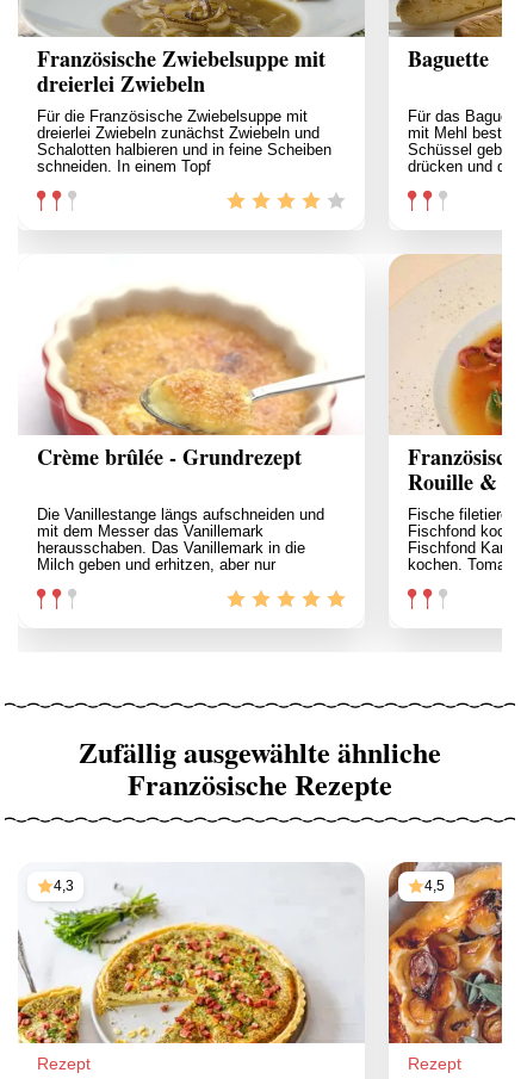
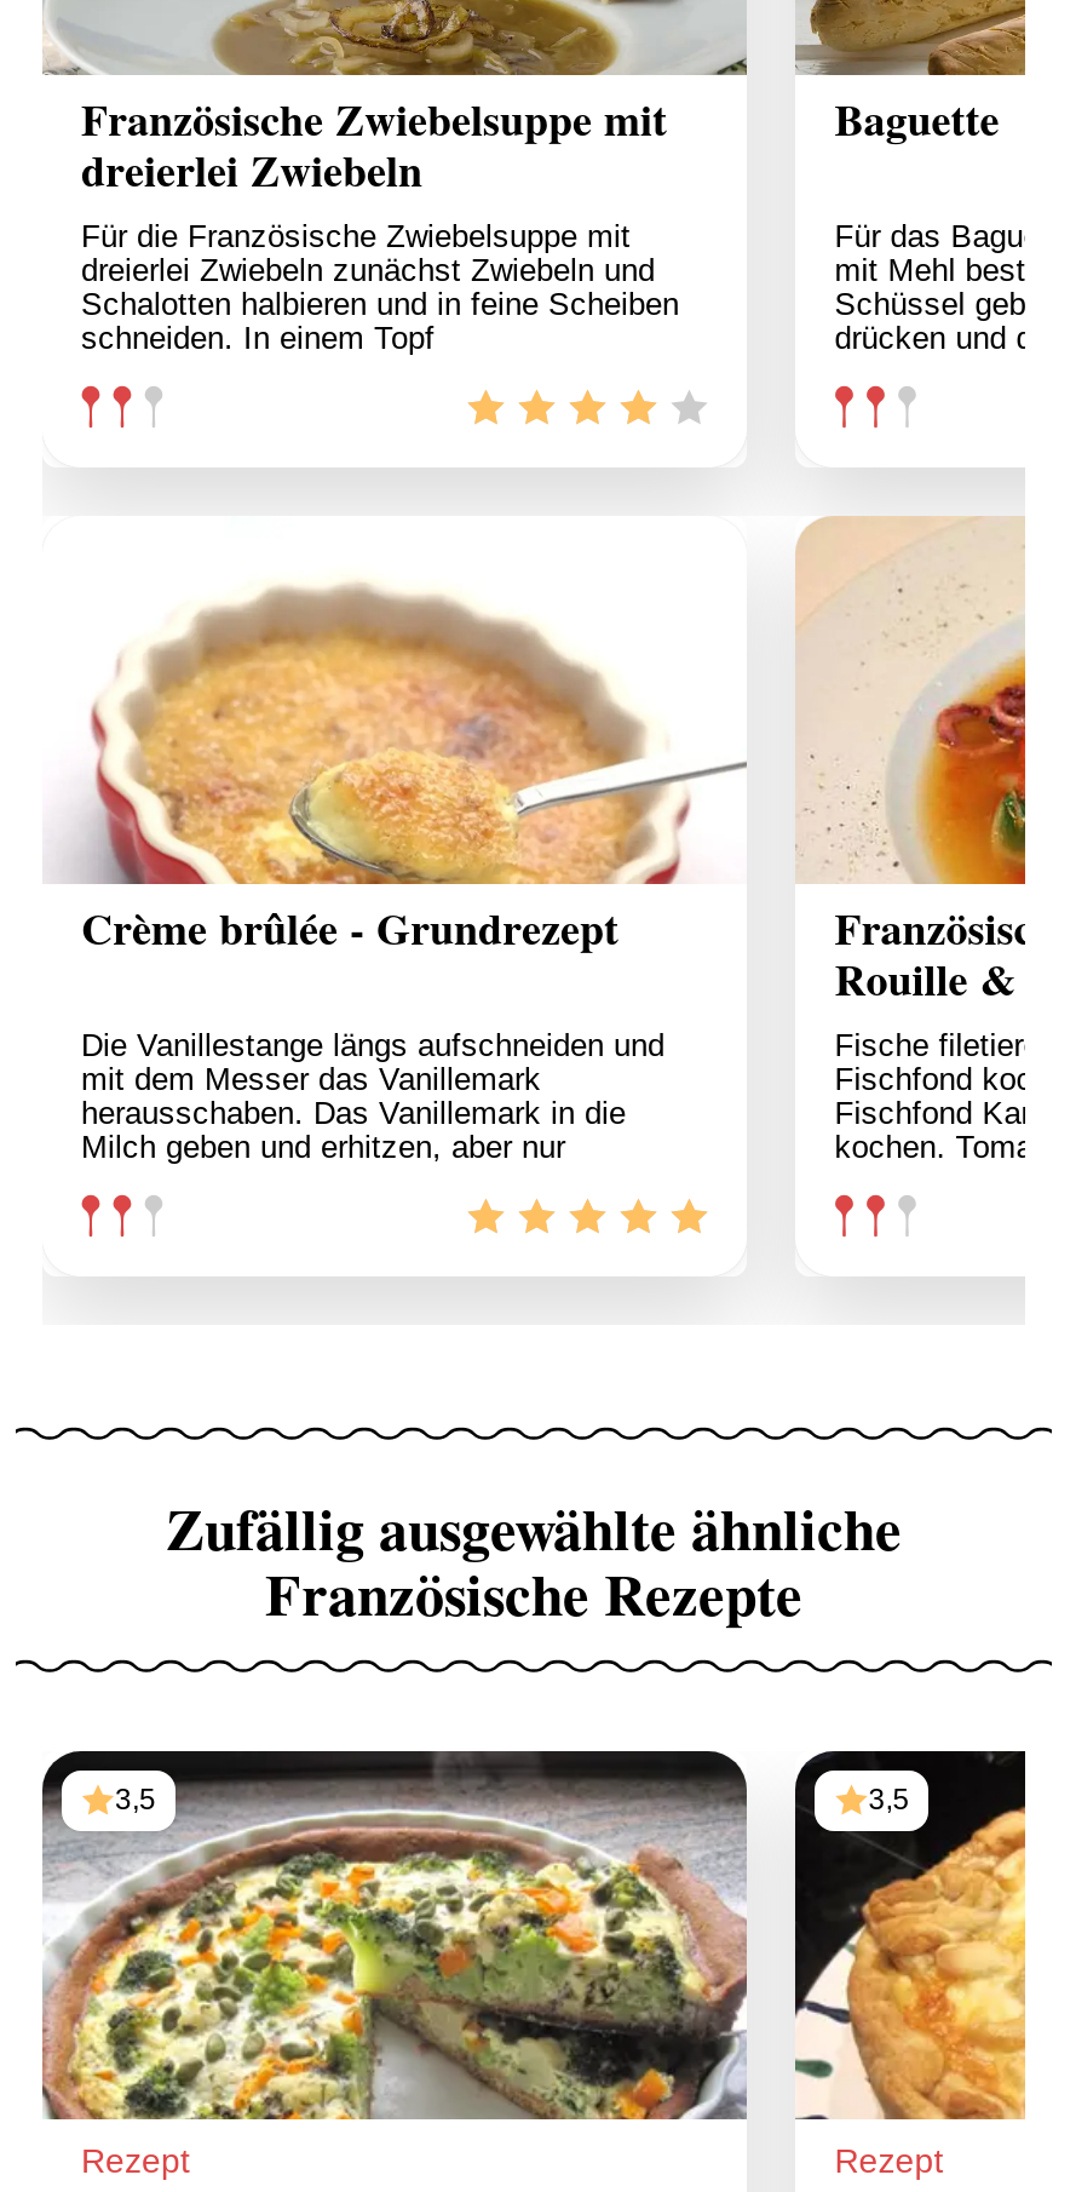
- [image]
- 4,3
+ [image]
+ 3,5

- [image]
- 4,5
+ [image]
+ 3,5
